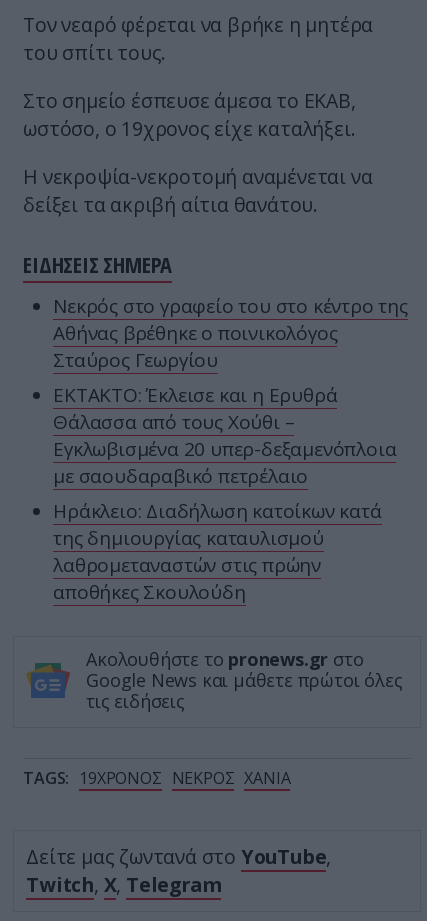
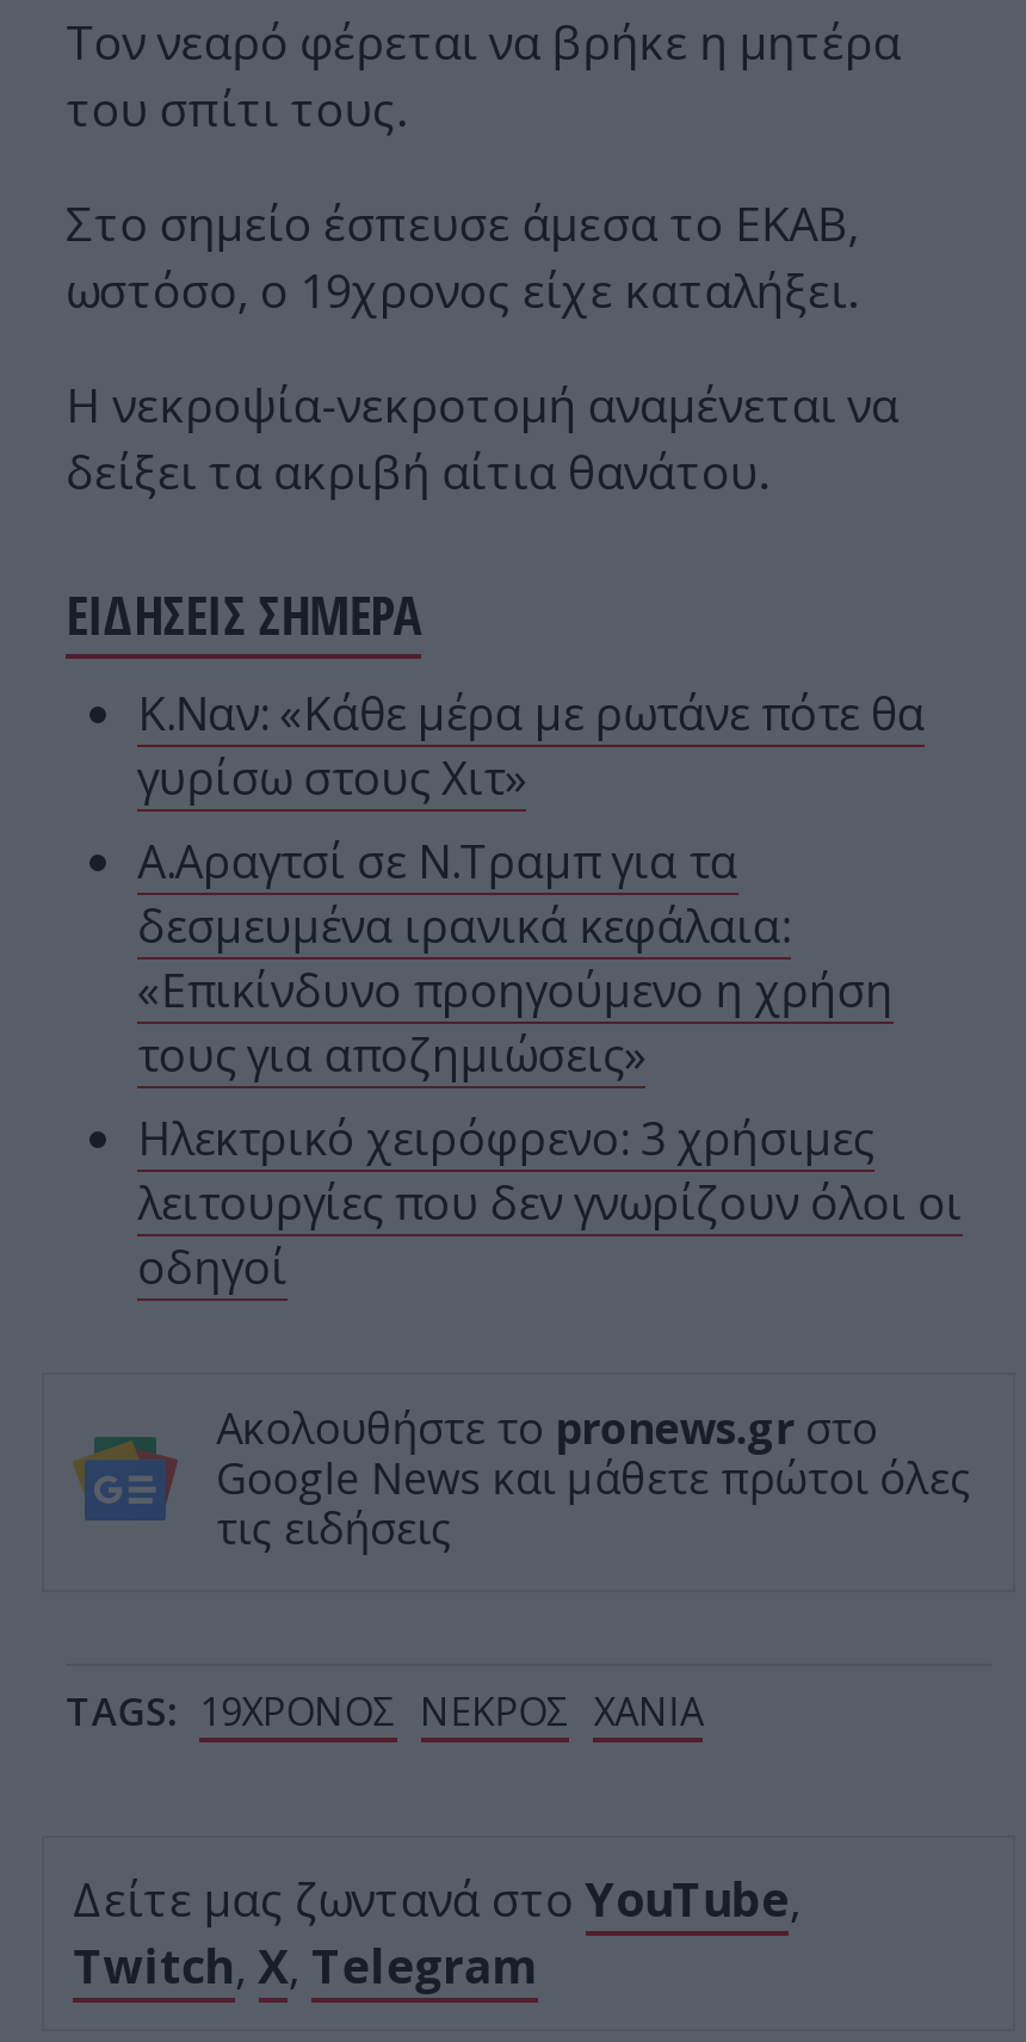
- Νεκρός στο γραφείο του στο κέντρο της
- Αθήνας βρέθηκε ο ποινικολόγος
- Σταύρος Γεωργίου
- ΕΚΤΑΚΤΟ: Έκλεισε και η Ερυθρά
- Θάλασσα από τους Χούθι –
- Εγκλωβισμένα 20 υπερ-δεξαμενόπλοια
- με σαουδαραβικό πετρέλαιο
- Ηράκλειο: Διαδήλωση κατοίκων κατά
- της δημιουργίας καταυλισμού
- λαθρομεταναστών στις πρώην
- αποθήκες Σκουλούδη
+ Κ.Ναν: «Κάθε μέρα με ρωτάνε πότε θα
+ γυρίσω στους Χιτ»
+ Α.Αραγτσί σε Ν.Τραμπ για τα
+ δεσμευμένα ιρανικά κεφάλαια:
+ «Επικίνδυνο προηγούμενο η χρήση
+ τους για αποζημιώσεις»
+ Ηλεκτρικό χειρόφρενο: 3 χρήσιμες
+ λειτουργίες που δεν γνωρίζουν όλοι οι
+ οδηγοί
